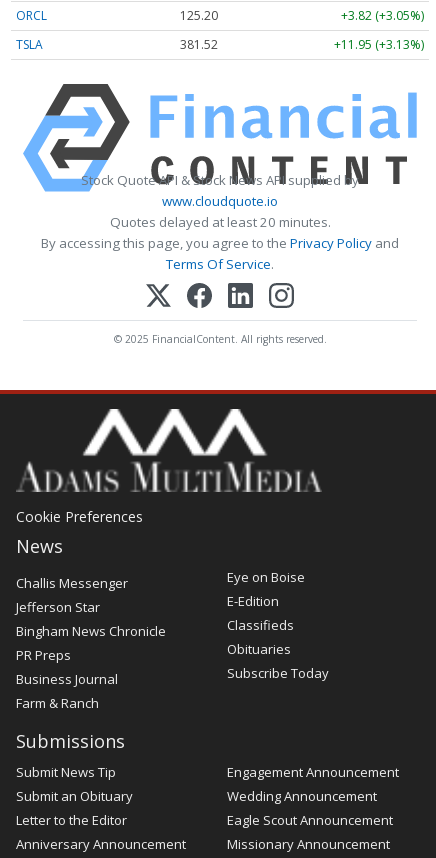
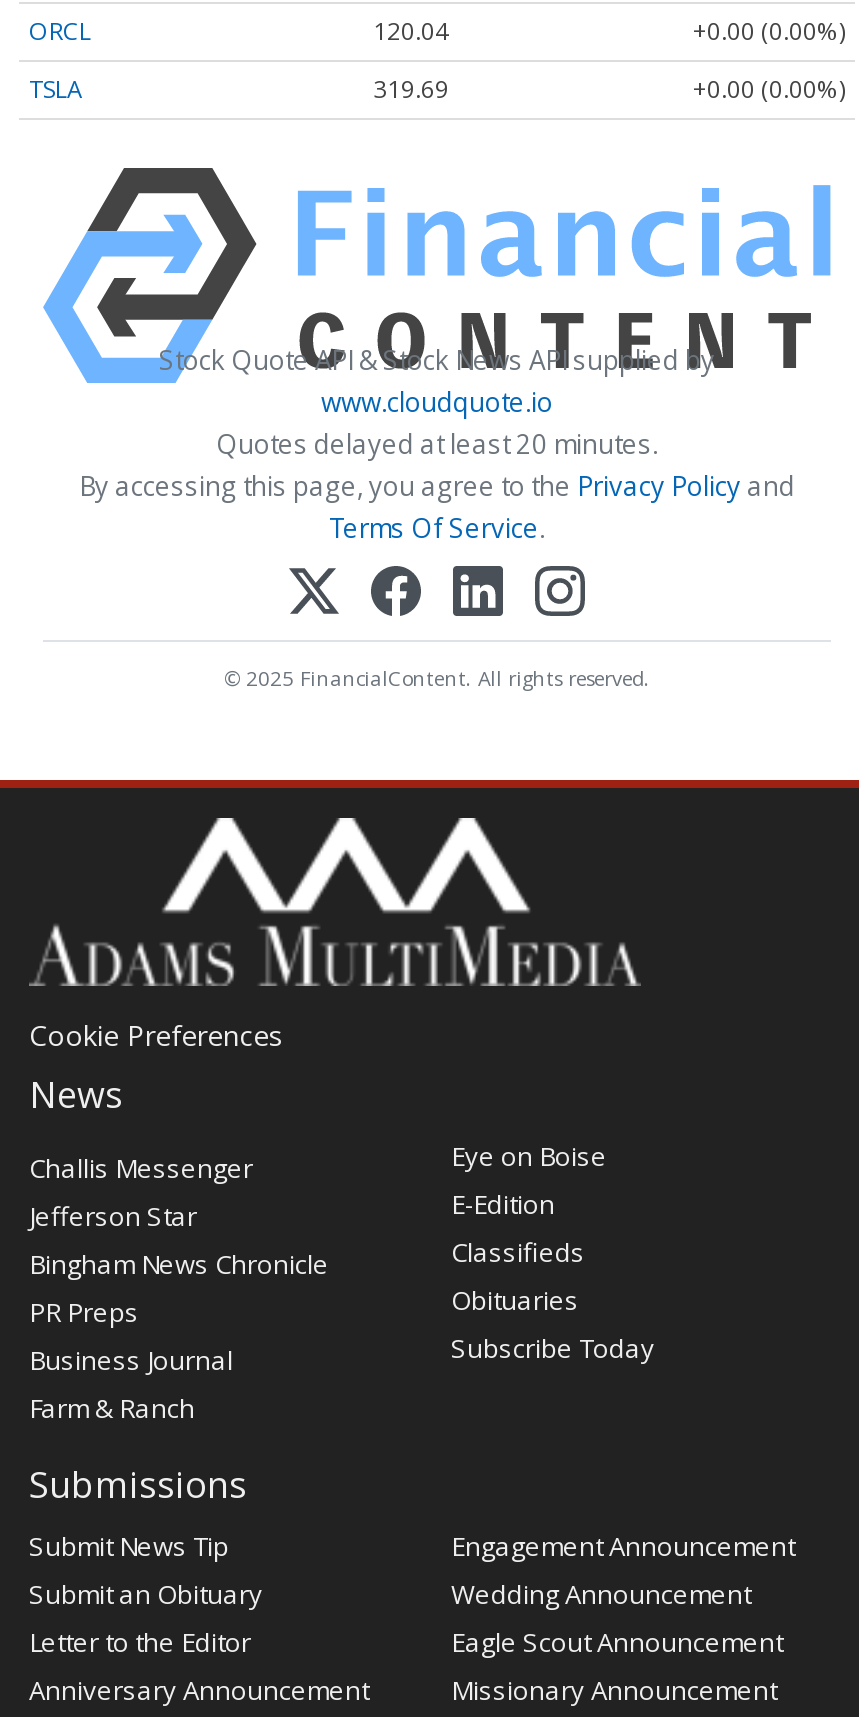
- 125.20
+ 120.04

- +3.82 (+3.05%)
+ +0.00 (0.00%)

- 381.52
+ 319.69

- +11.95 (+3.13%)
+ +0.00 (0.00%)
